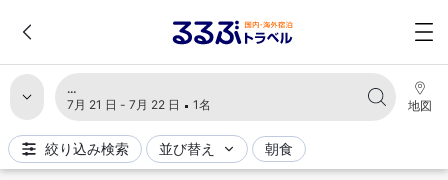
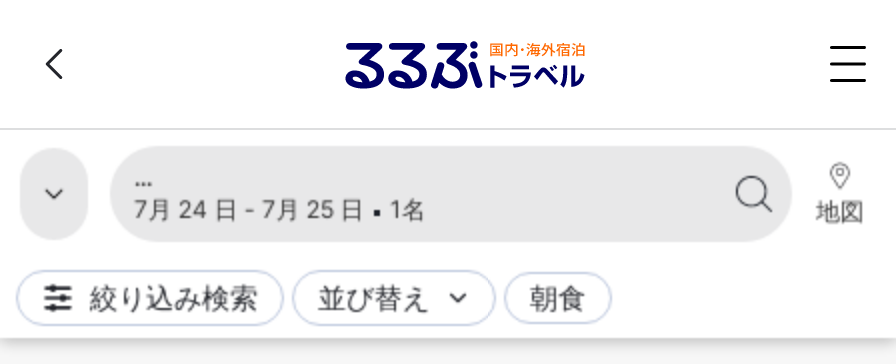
- 7月 21 日 - 7月 22 日 1名
+ 7月 24 日 - 7月 25 日 1名
